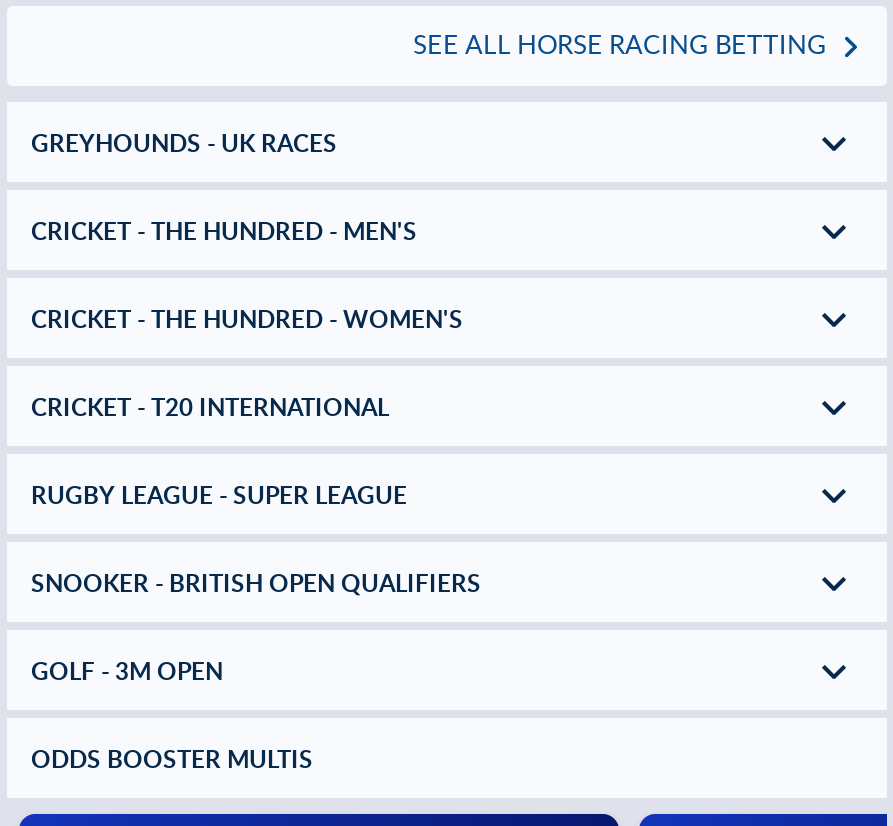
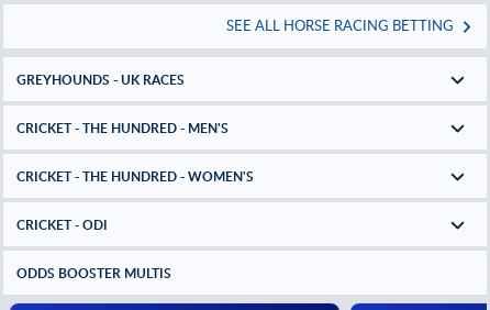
- CRICKET - T20 INTERNATIONAL
- RUGBY LEAGUE - SUPER LEAGUE
- SNOOKER - BRITISH OPEN QUALIFIERS
- GOLF - 3M OPEN
+ CRICKET - ODI
